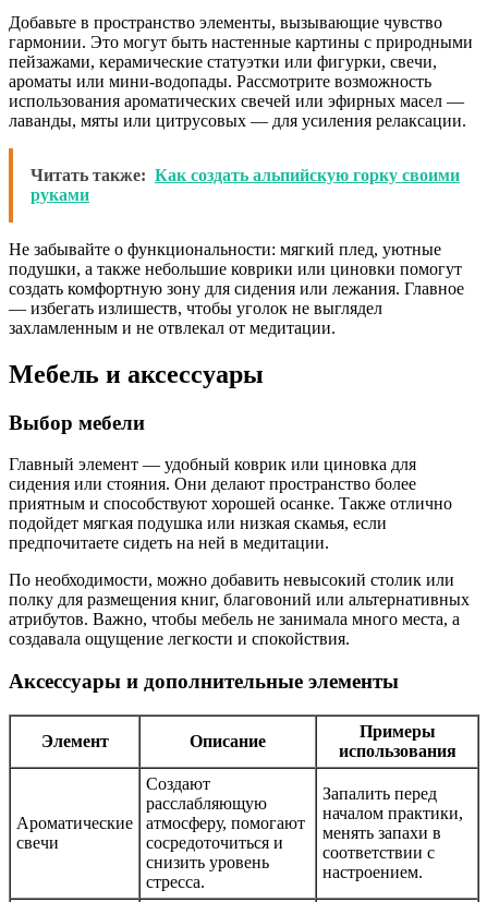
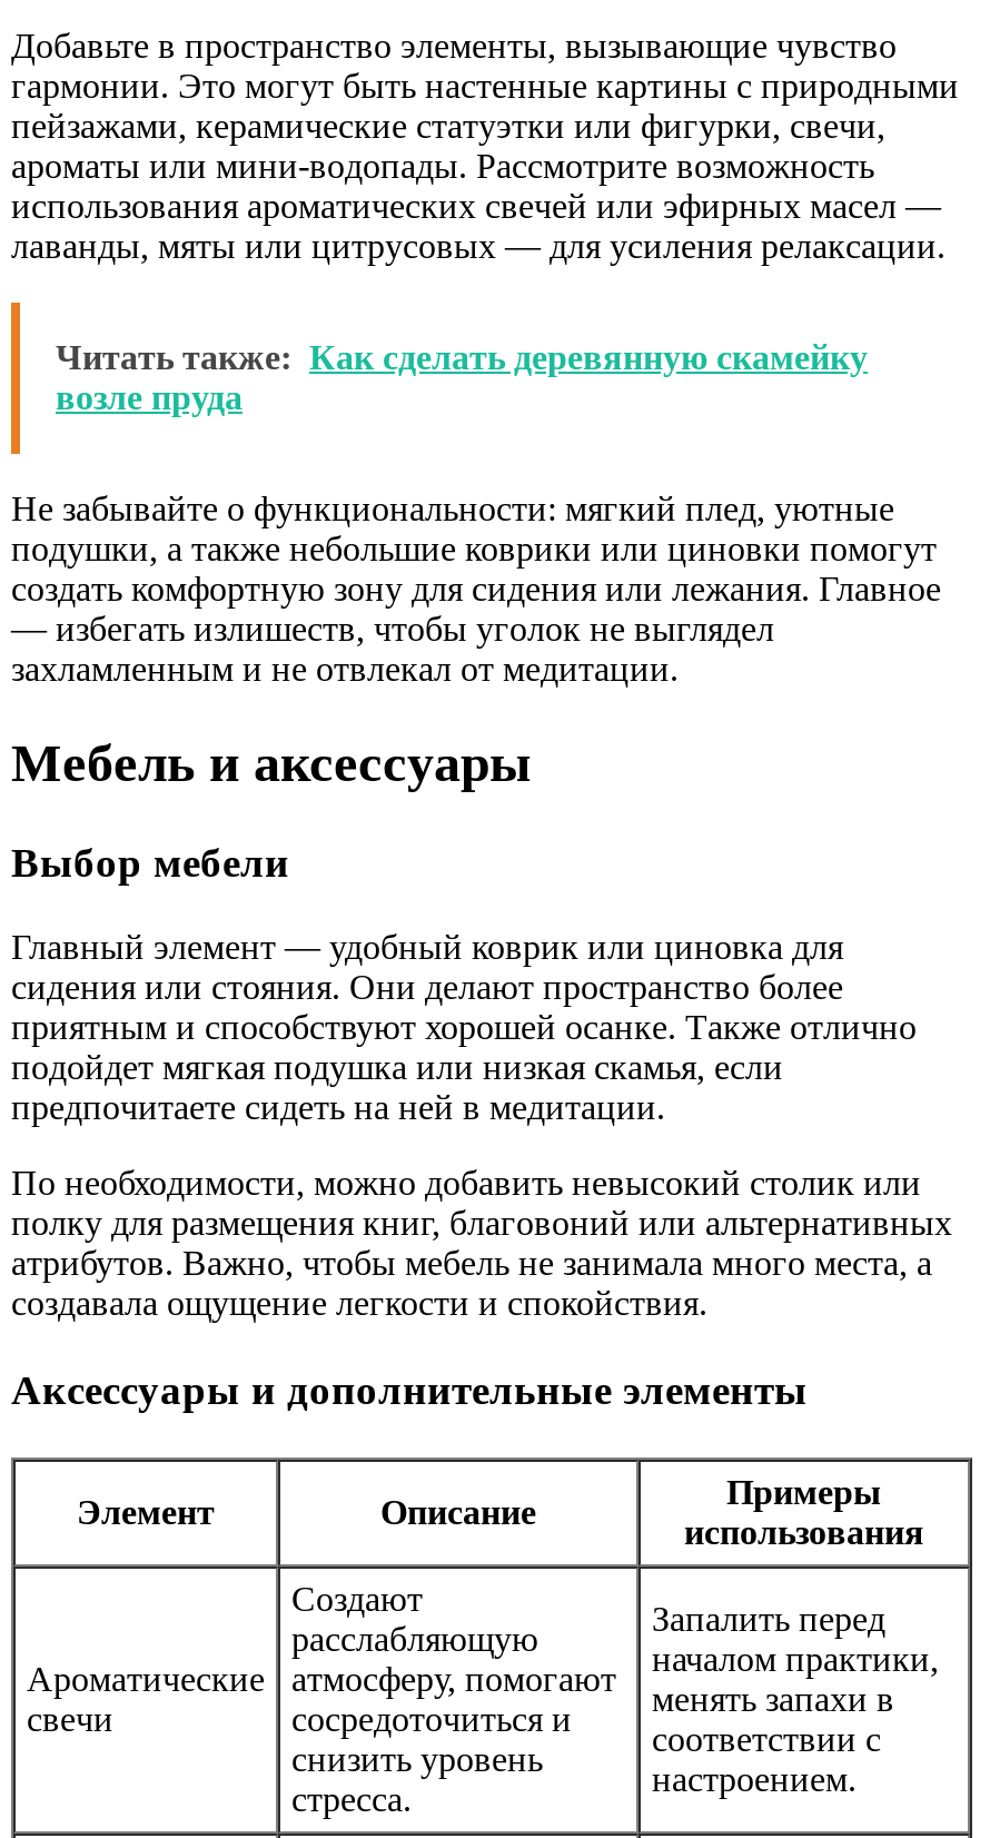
- Читать также: Как создать альпийскую горку своими
- руками
+ Читать также: Как сделать деревянную скамейку
+ возле пруда
